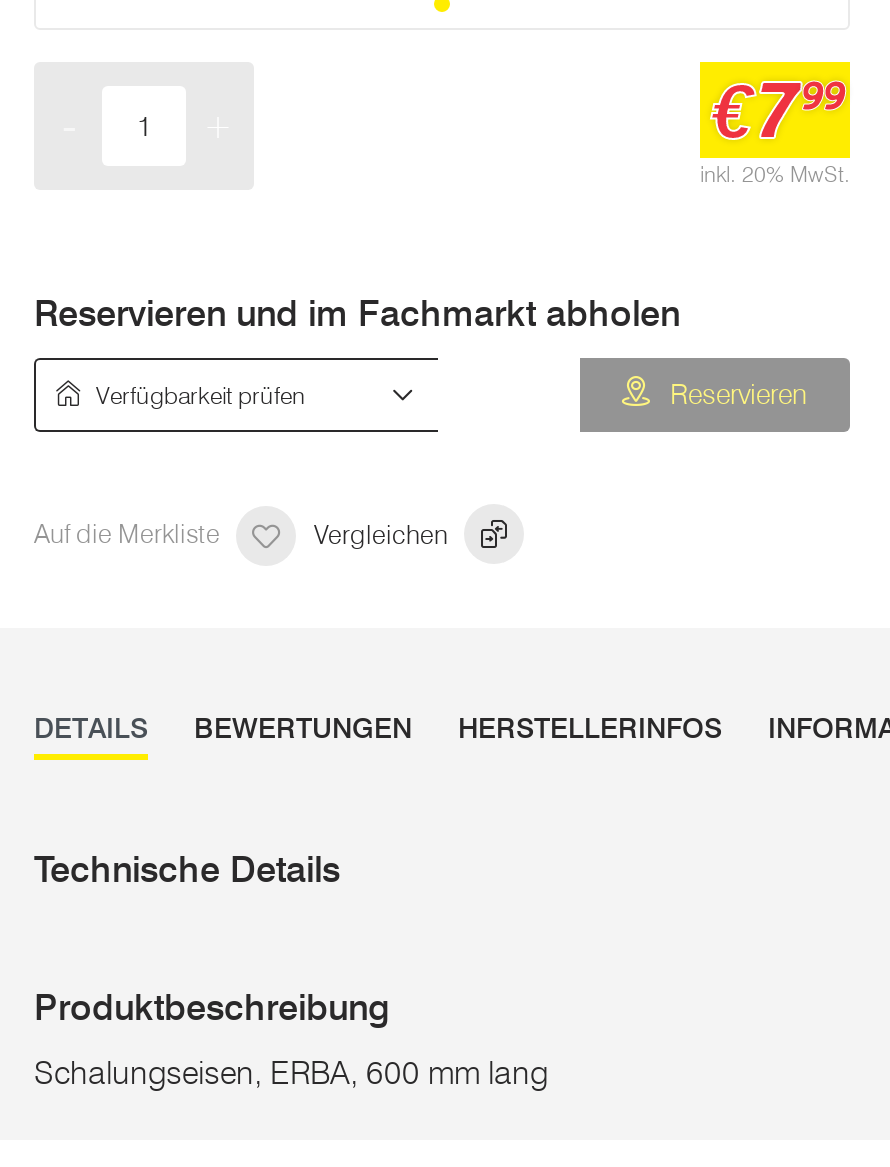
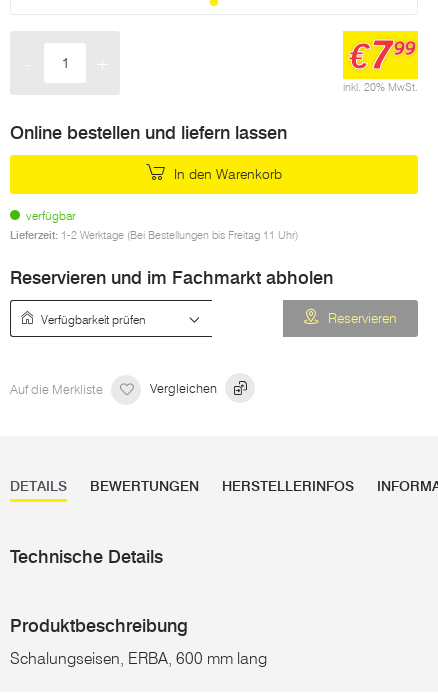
+ Online bestellen und liefern lassen
+ In den Warenkorb
+ verfügbar
+ Lieferzeit: 1-2 Werktage (Bei Bestellungen bis Freitag 11 Uhr)
